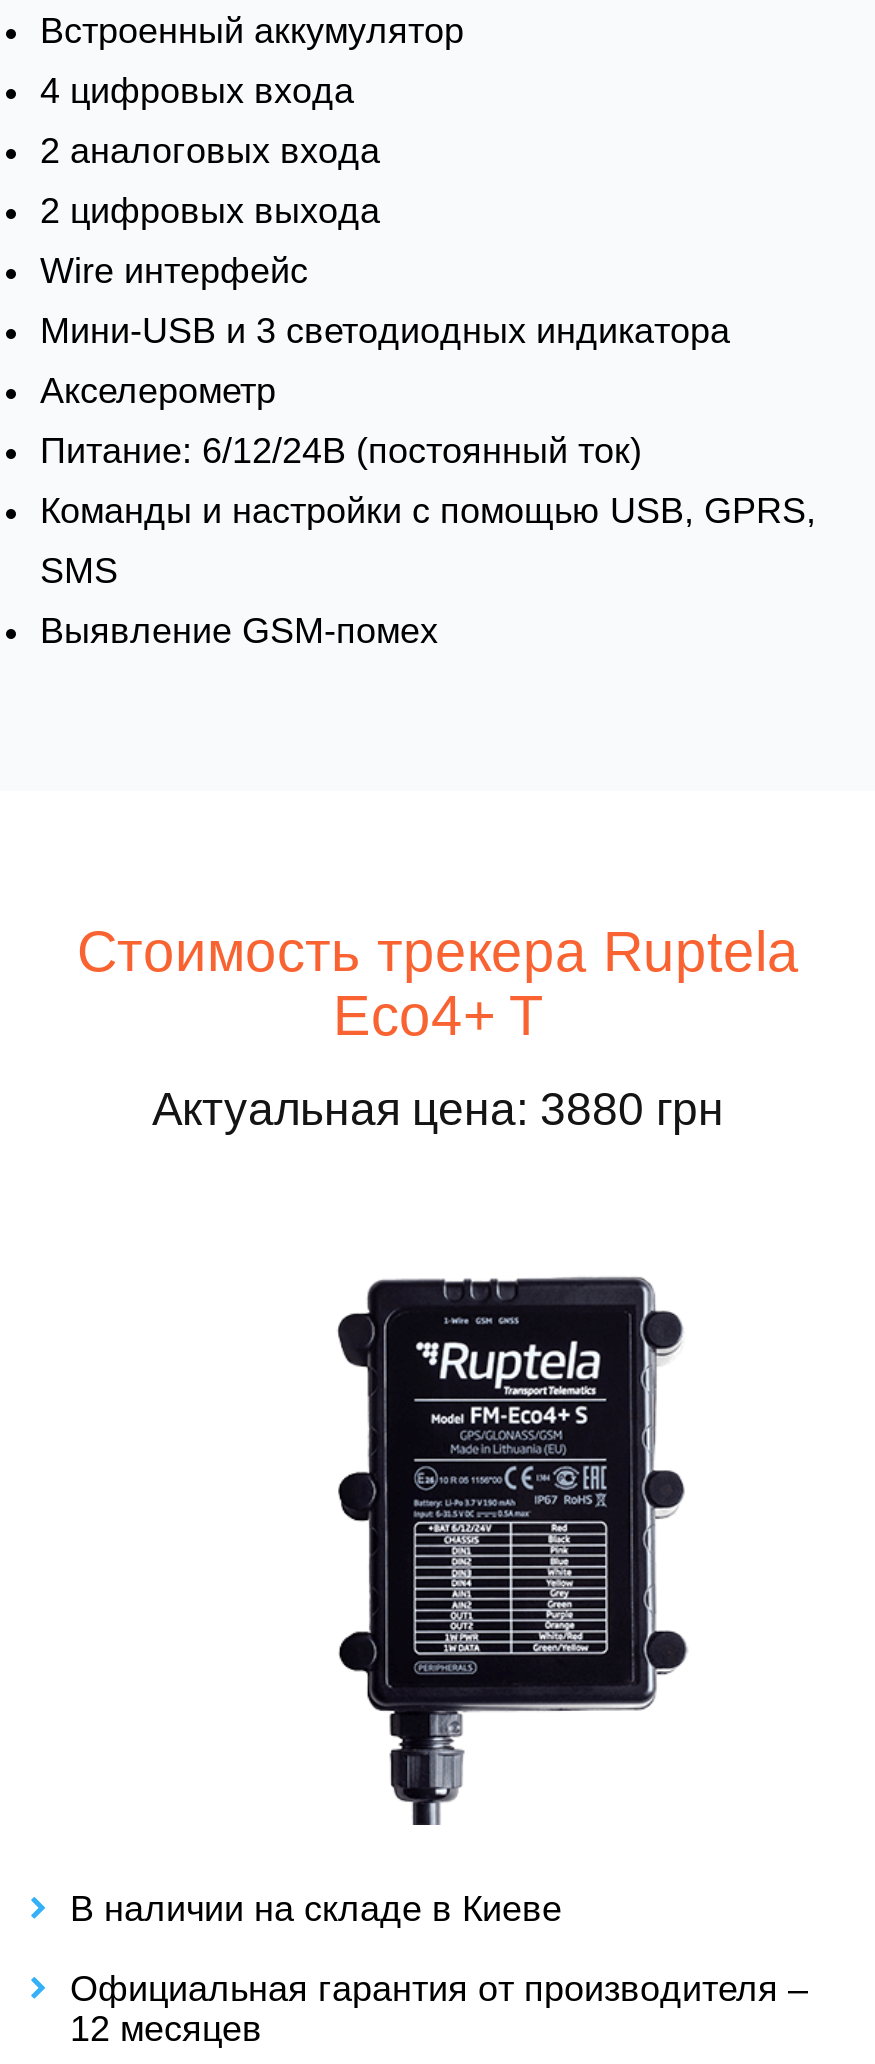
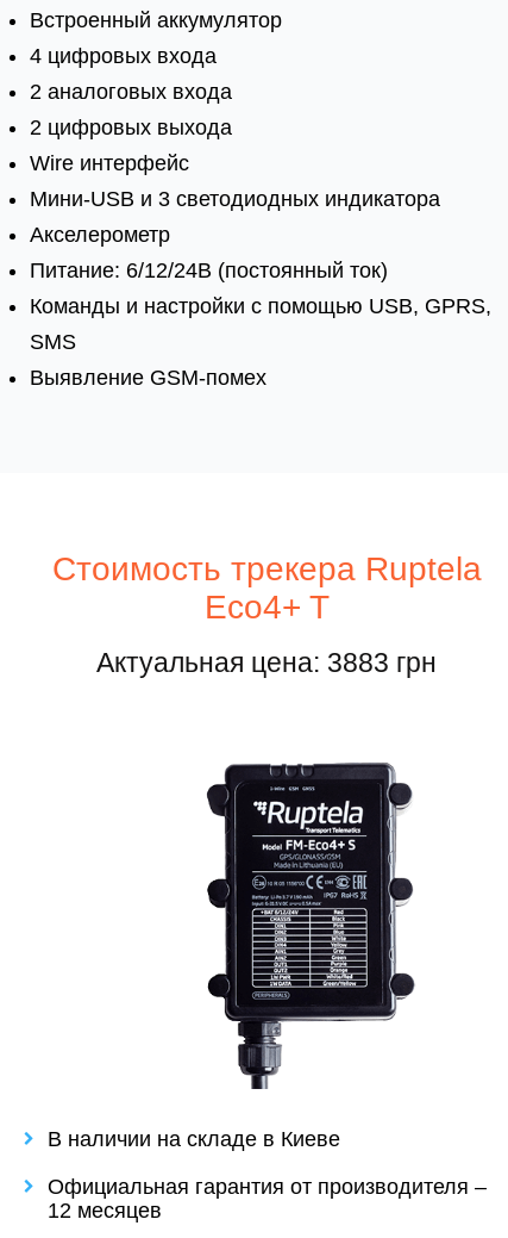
- Актуальная цена: 3880 грн
+ Актуальная цена: 3883 грн
